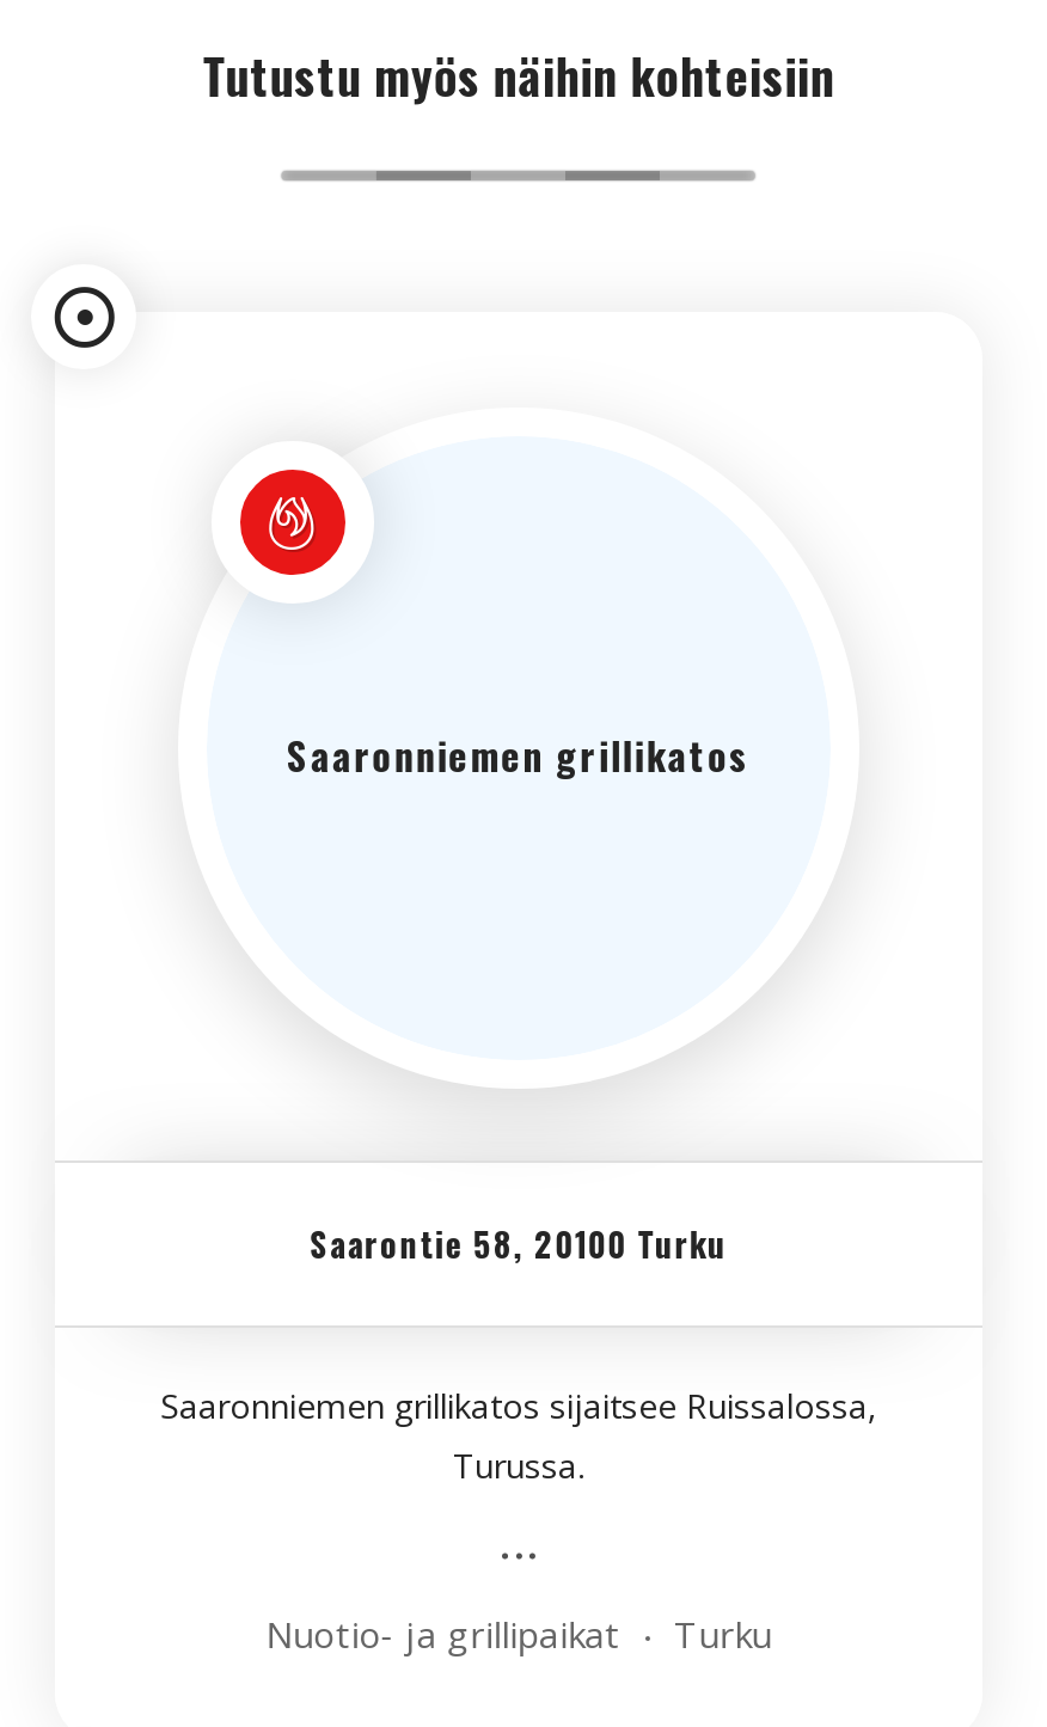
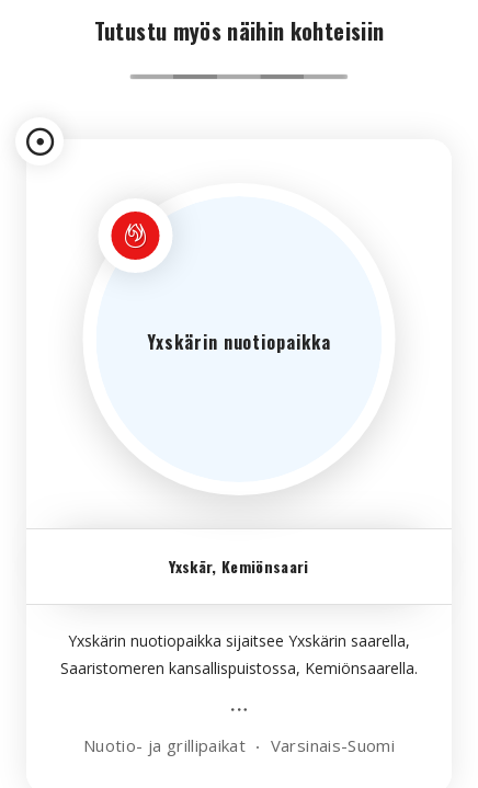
- Saaronniemen grillikatos
+ Yxskärin nuotiopaikka

- Saarontie 58, 20100 Turku
+ Yxskär, Kemiönsaari

- Saaronniemen grillikatos sijaitsee Ruissalossa,
- Turussa.
+ Yxskärin nuotiopaikka sijaitsee Yxskärin saarella,
+ Saaristomeren kansallispuistossa, Kemiönsaarella.

- Turku
+ Varsinais-Suomi
